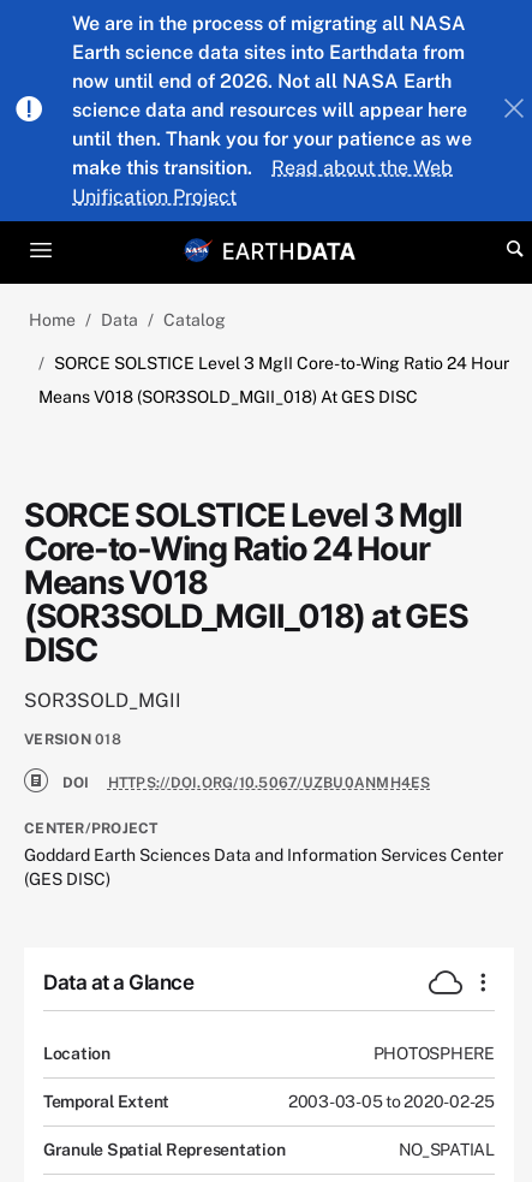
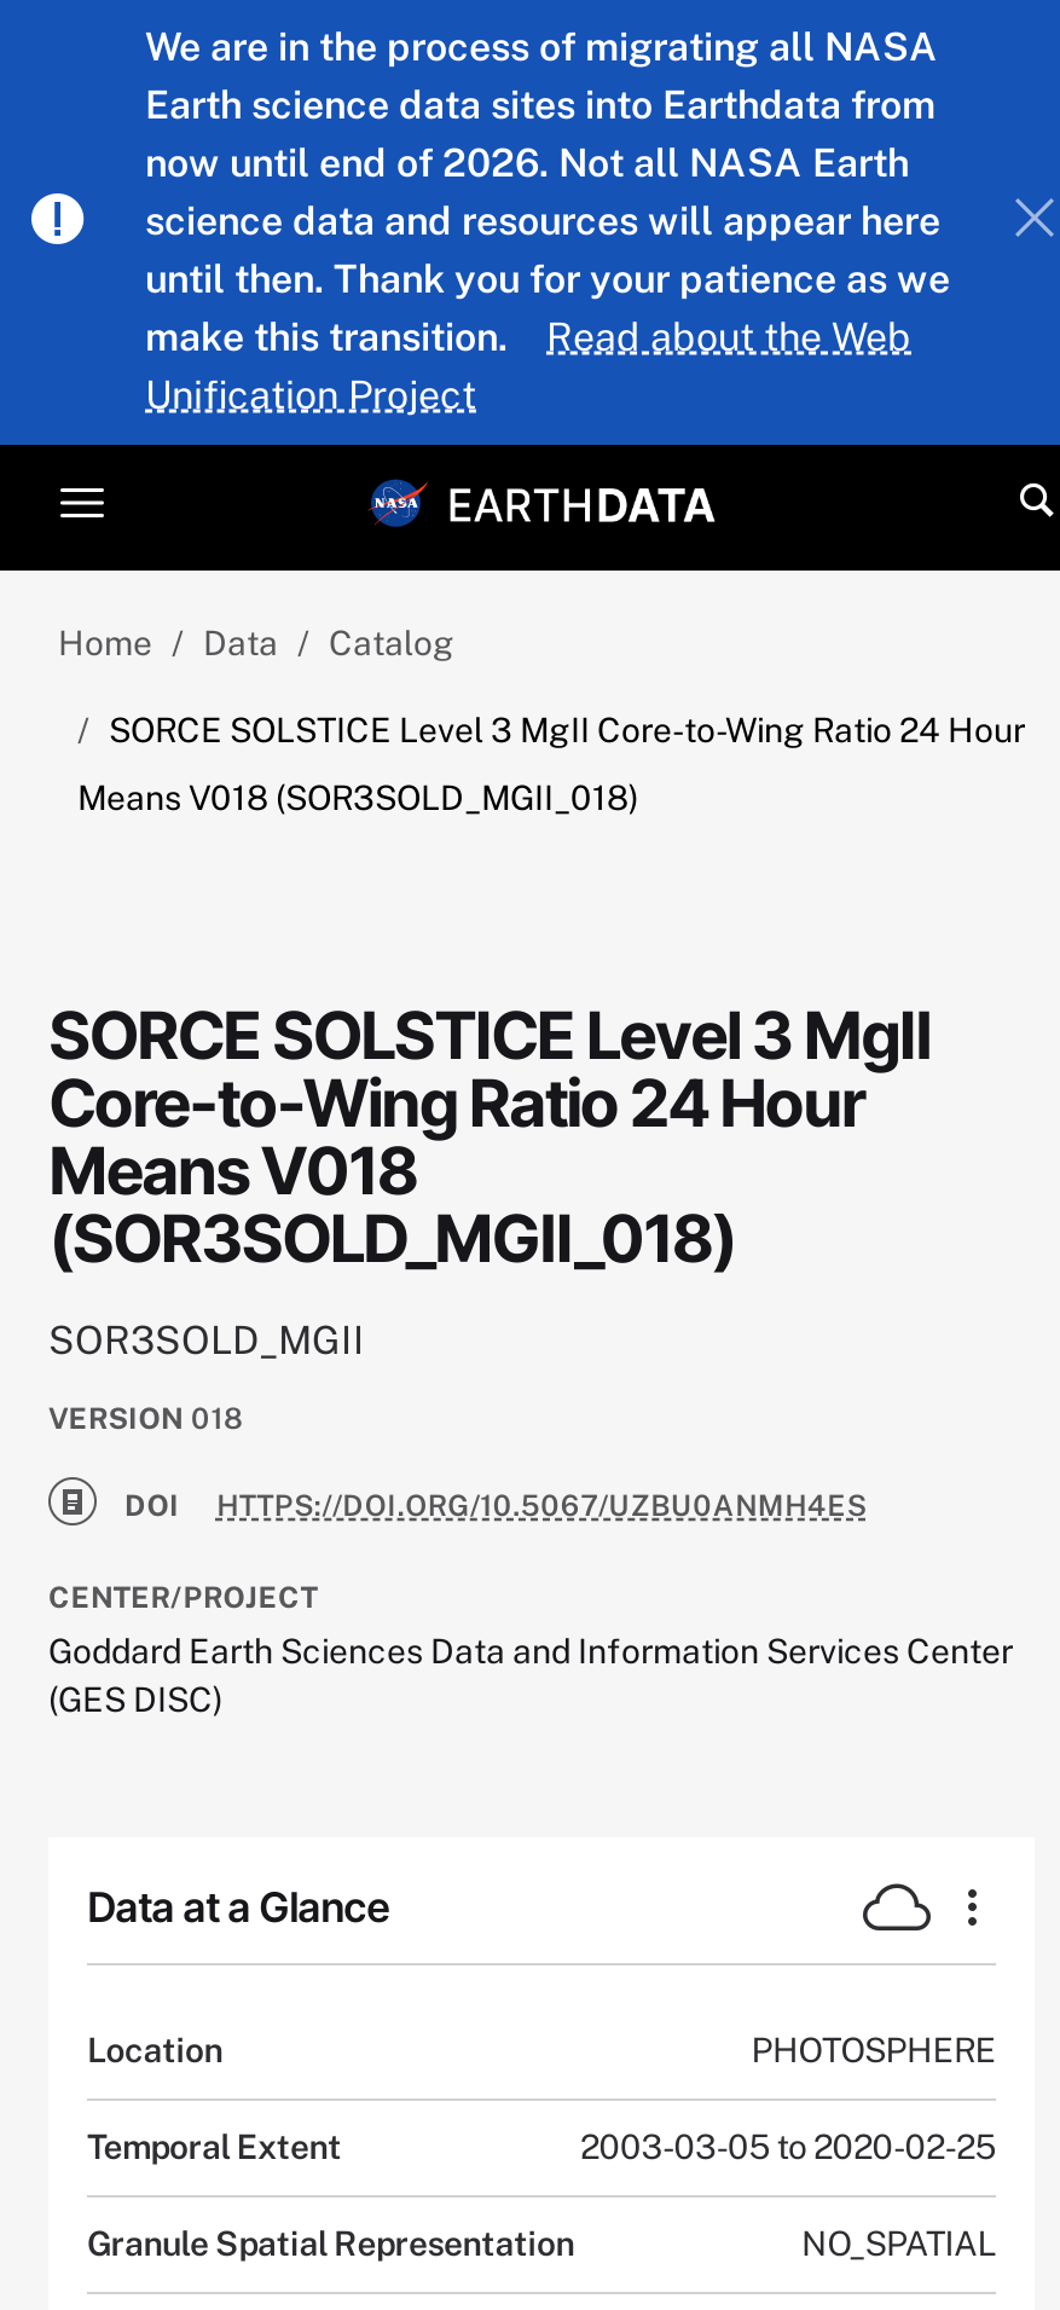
- Means V018 (SOR3SOLD_MGII_018) At GES DISC
+ Means V018 (SOR3SOLD_MGII_018)

- (SOR3SOLD_MGII_018) at GES
- DISC
+ (SOR3SOLD_MGII_018)
